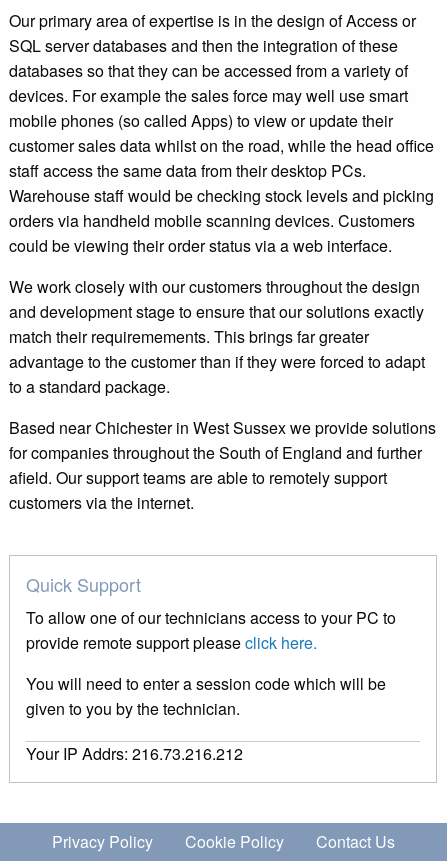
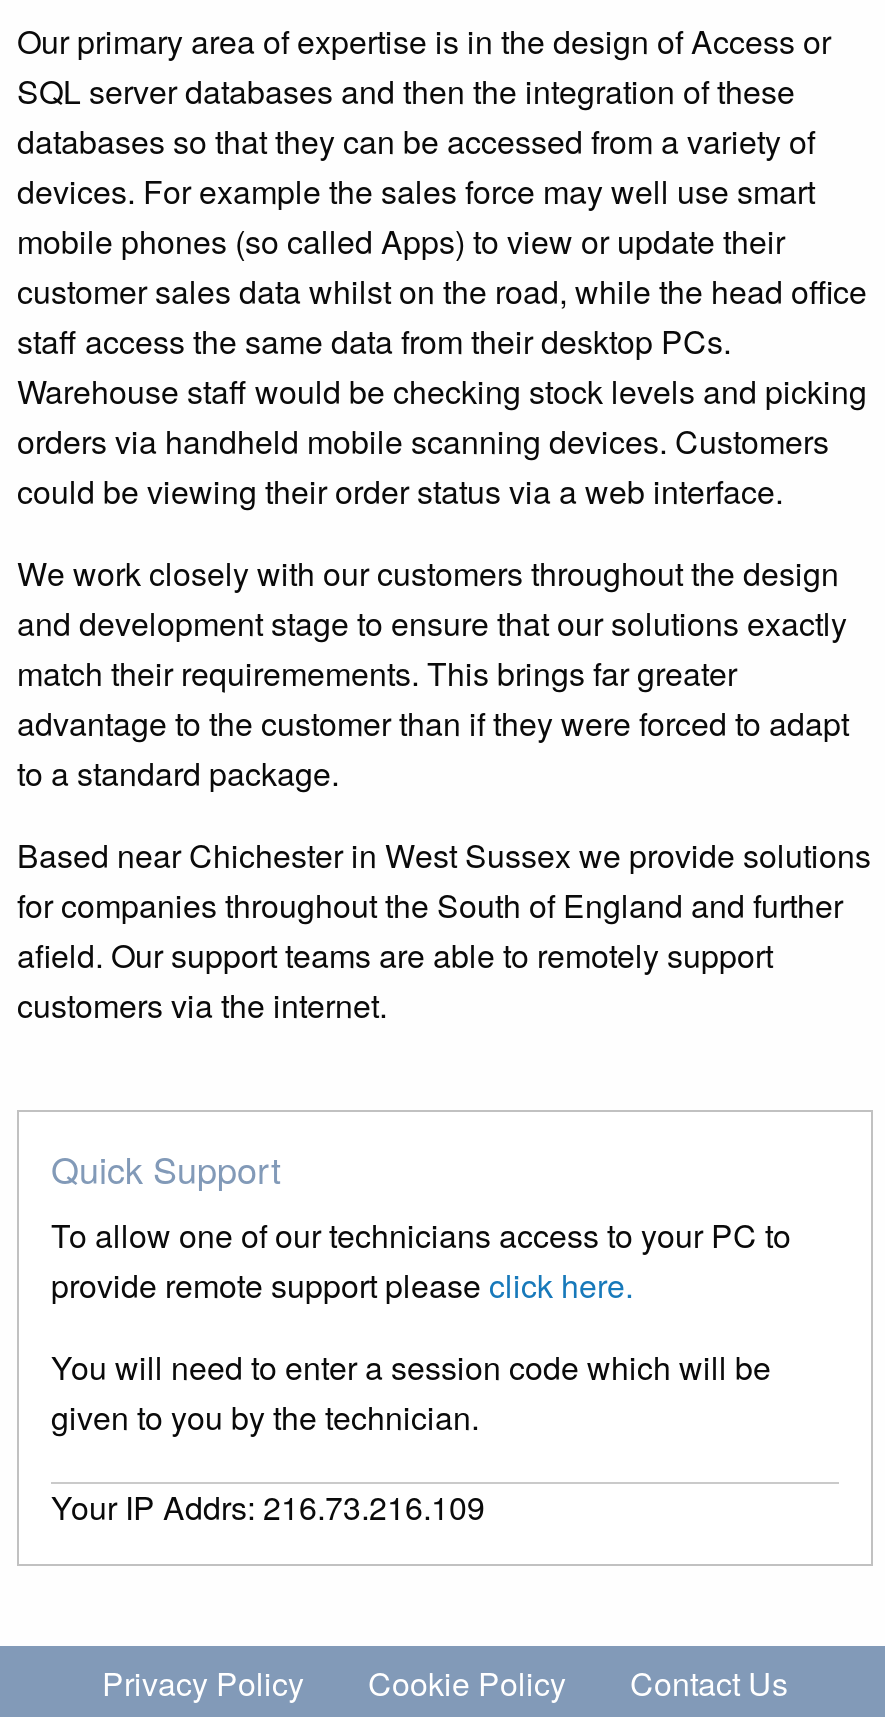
- Your IP Addrs: 216.73.216.212
+ Your IP Addrs: 216.73.216.109
